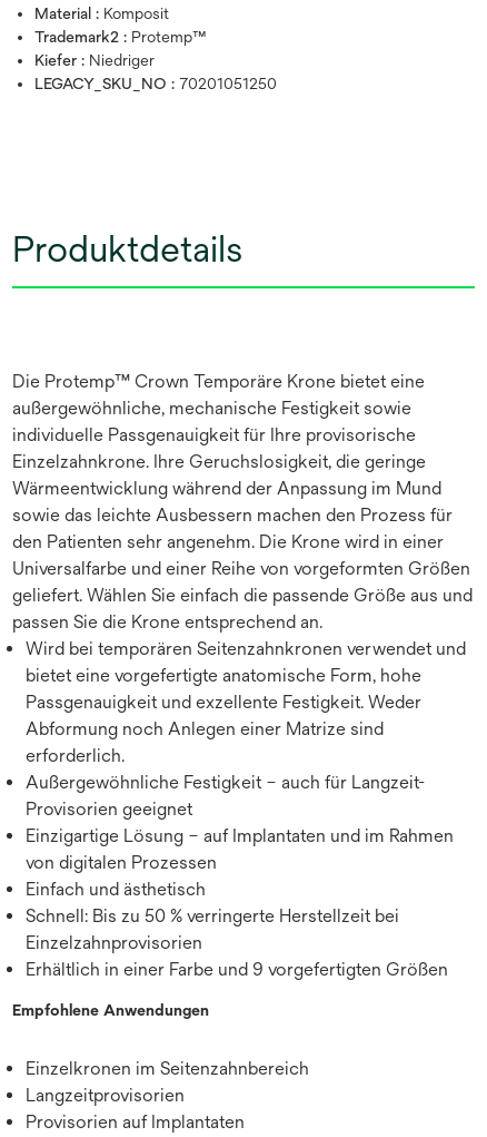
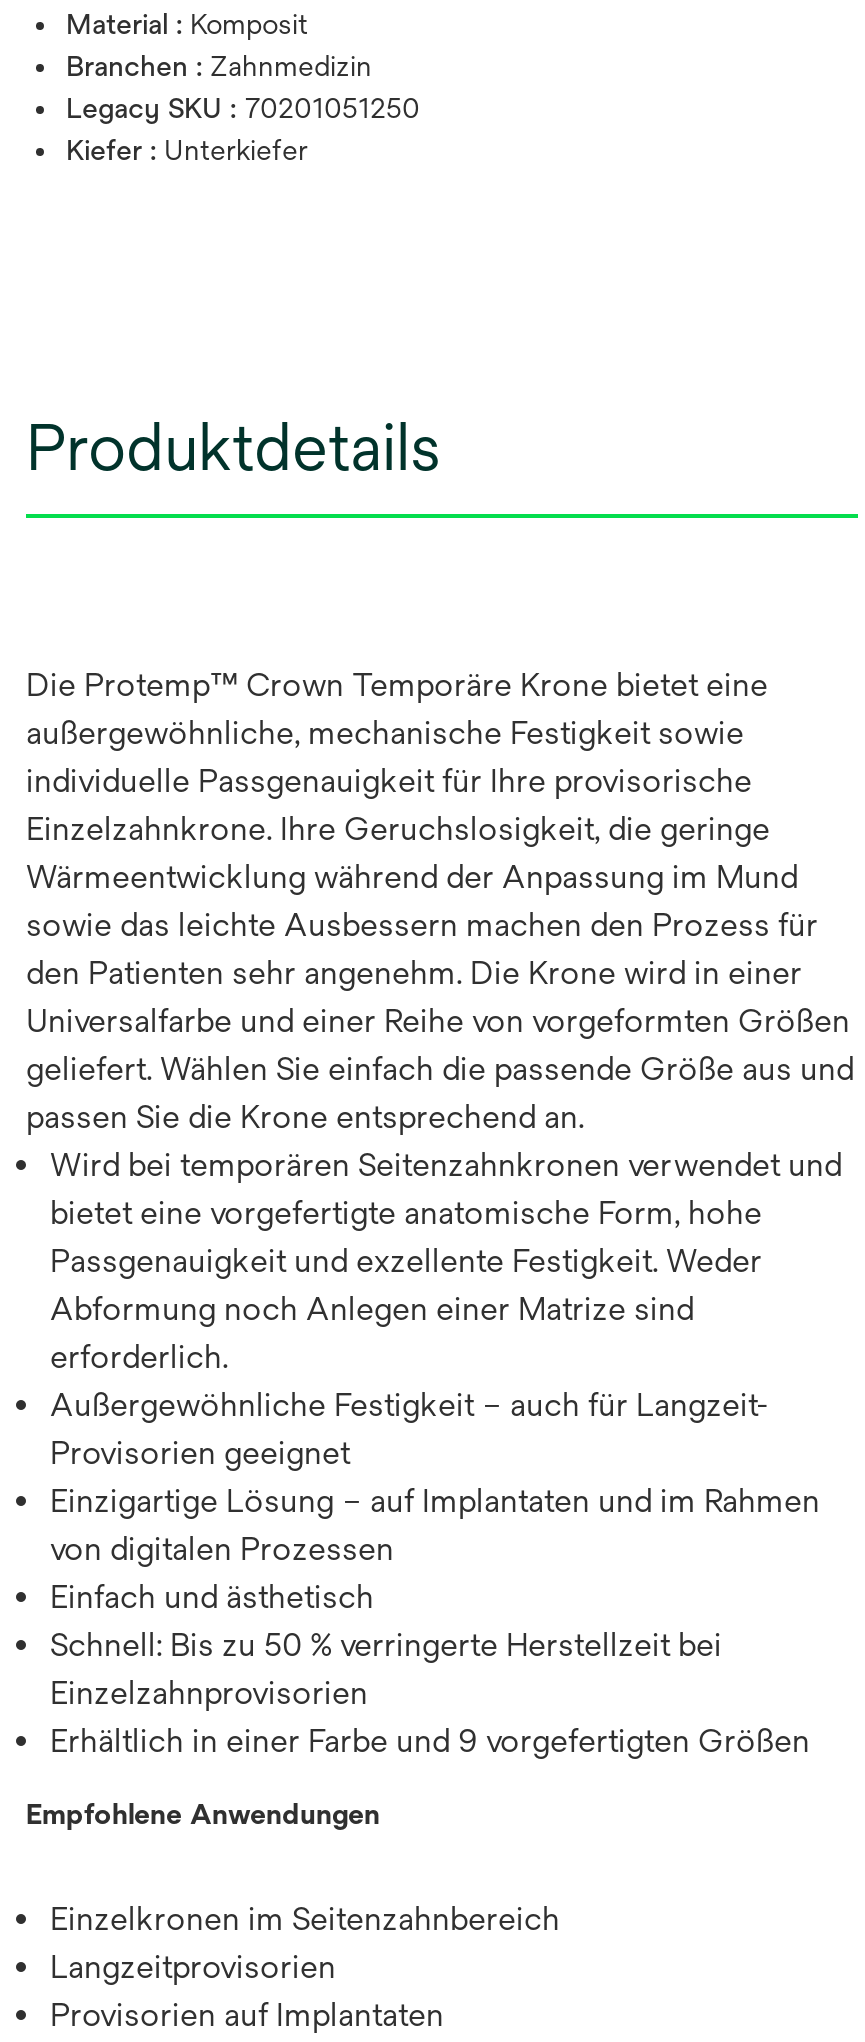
- Trademark2 : Protemp™
- Kiefer : Niedriger
- LEGACY_SKU_NO : 70201051250
+ Branchen : Zahnmedizin
+ Legacy SKU : 70201051250
+ Kiefer : Unterkiefer
